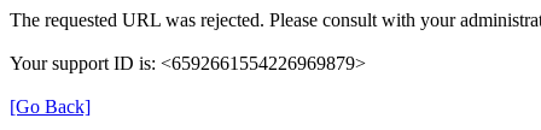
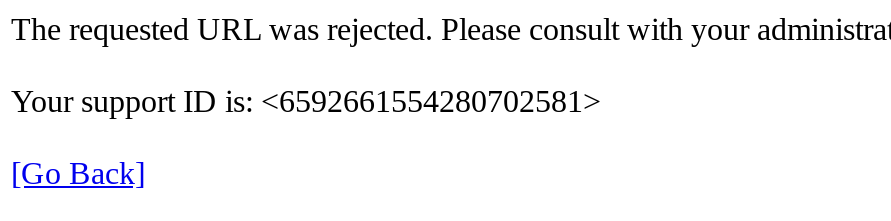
- Your support ID is: <6592661554226969879>
+ Your support ID is: <6592661554280702581>
